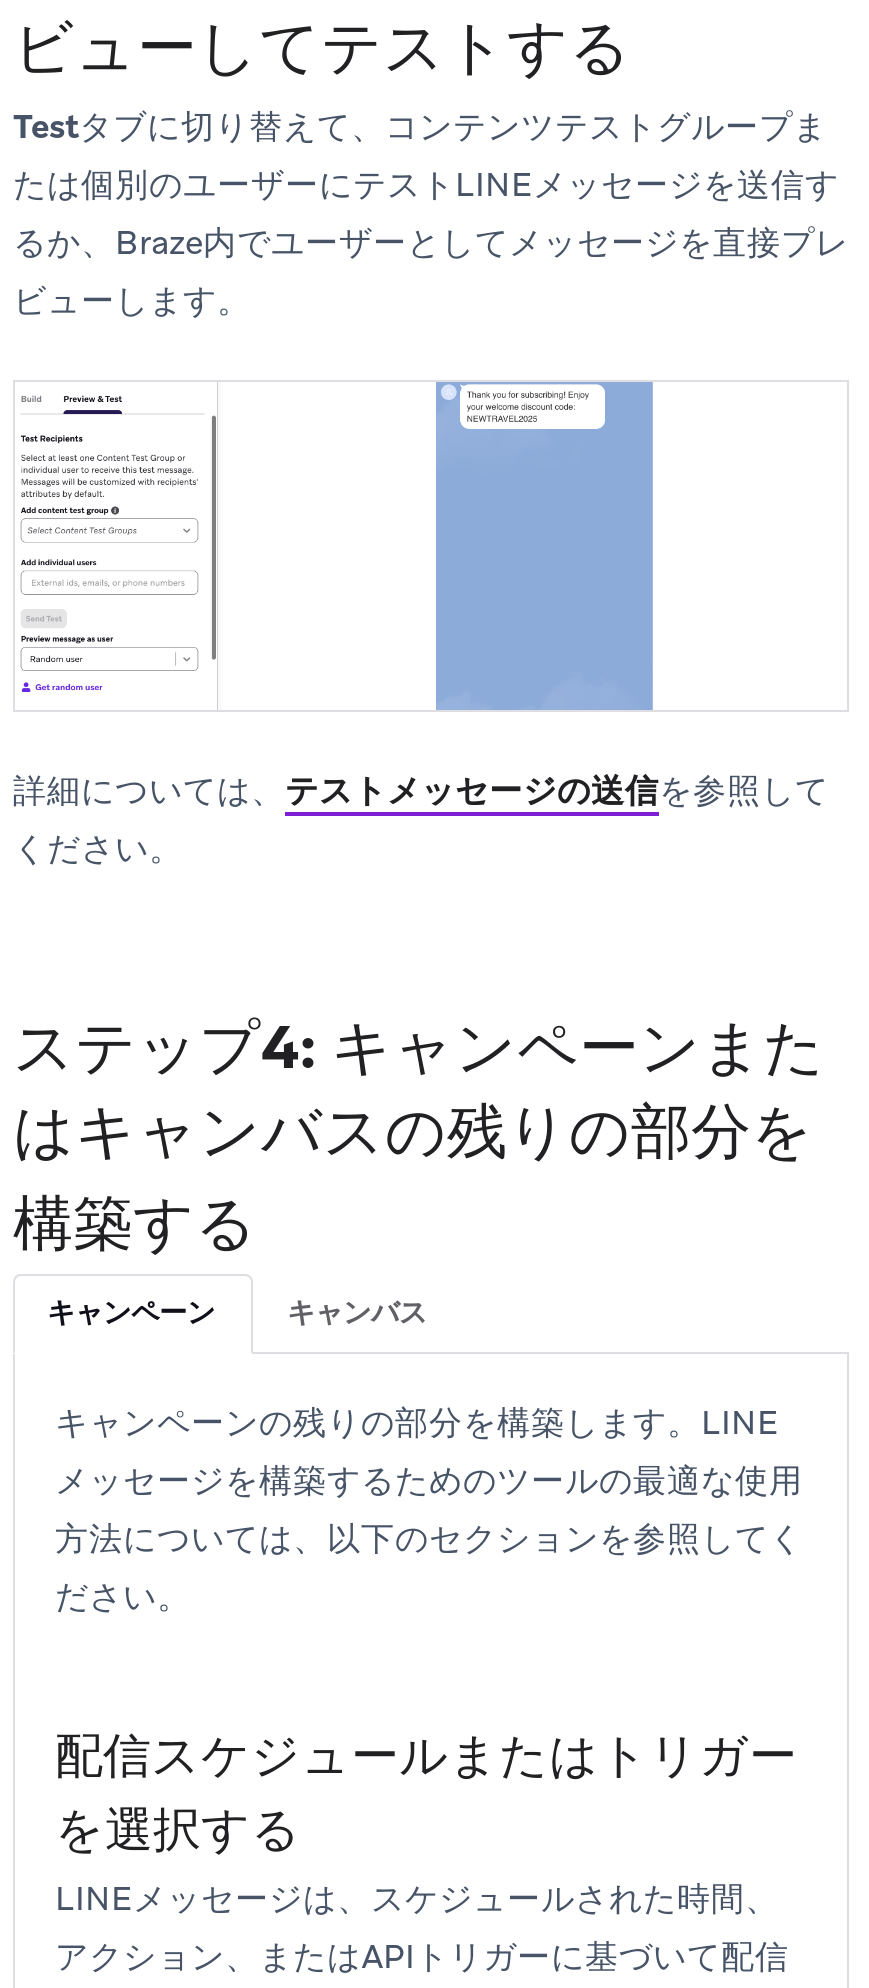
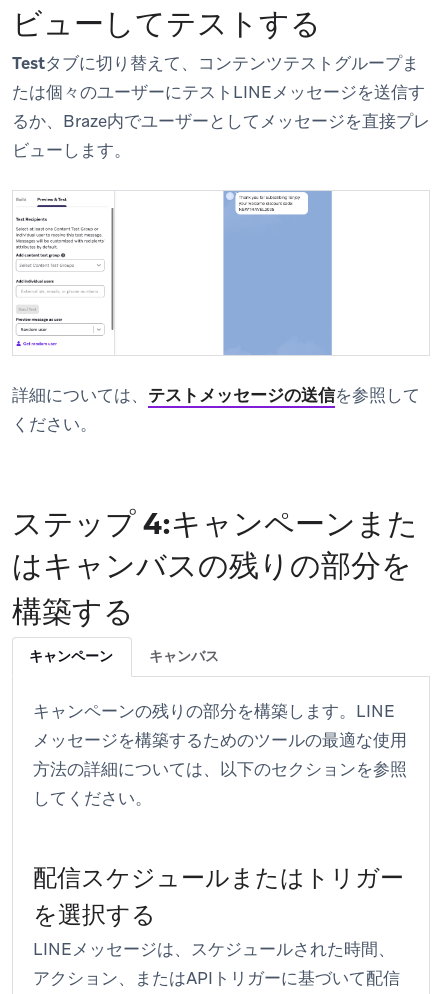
- たは個別のユーザーにテストLINEメッセージを送信す
+ たは個々のユーザーにテストLINEメッセージを送信す

- ステップ4: キャンペーンまた
+ ステップ 4:キャンペーンまた

- 方法については、以下のセクションを参照してく
- ださい。
+ 方法の詳細については、以下のセクションを参照
+ してください。
